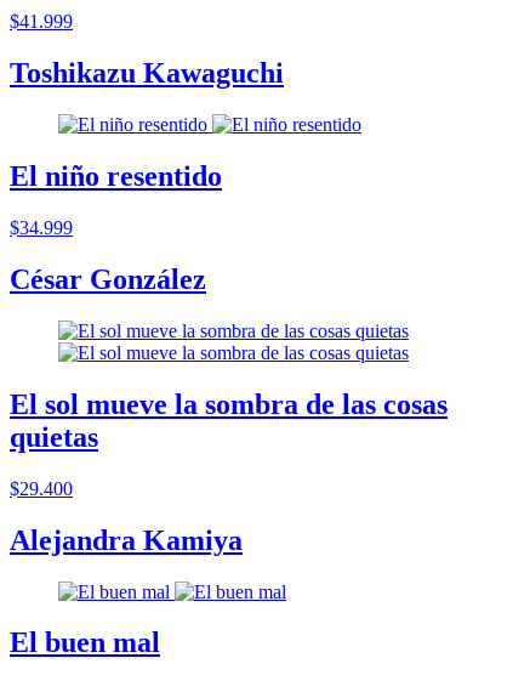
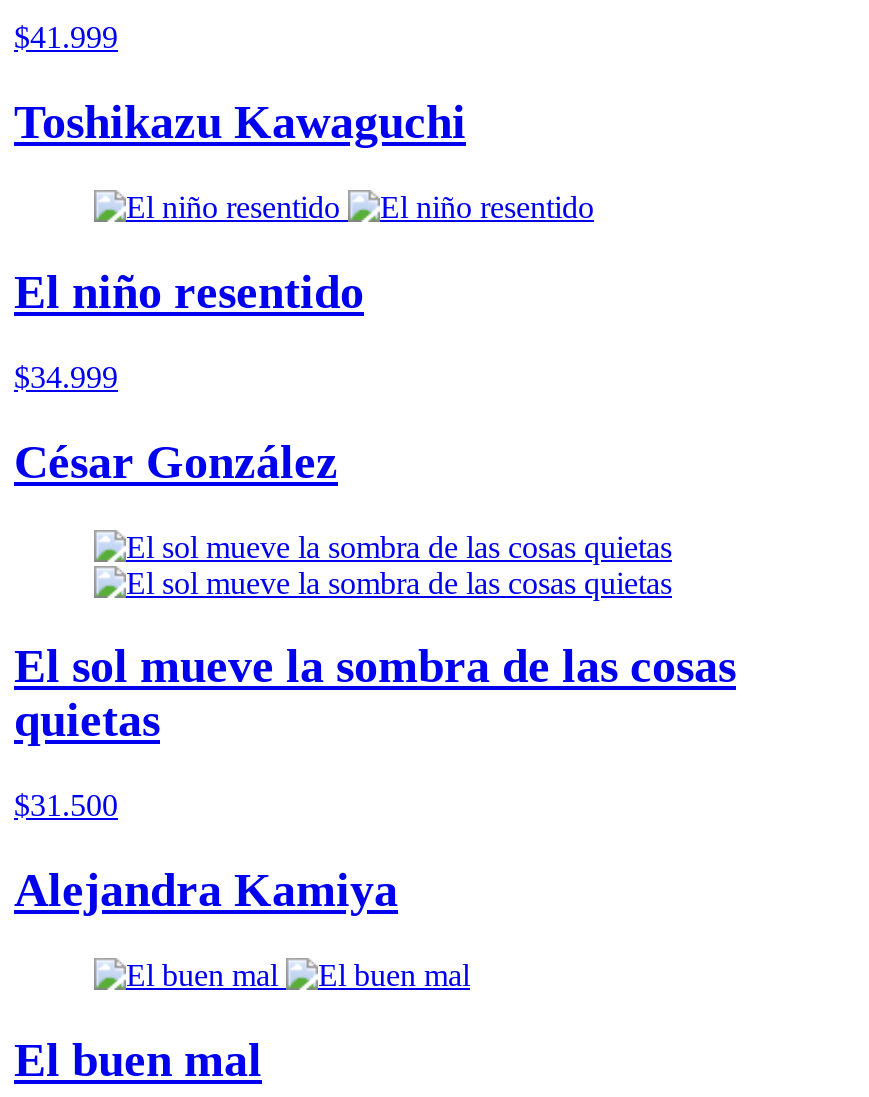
- $29.400
+ $31.500
